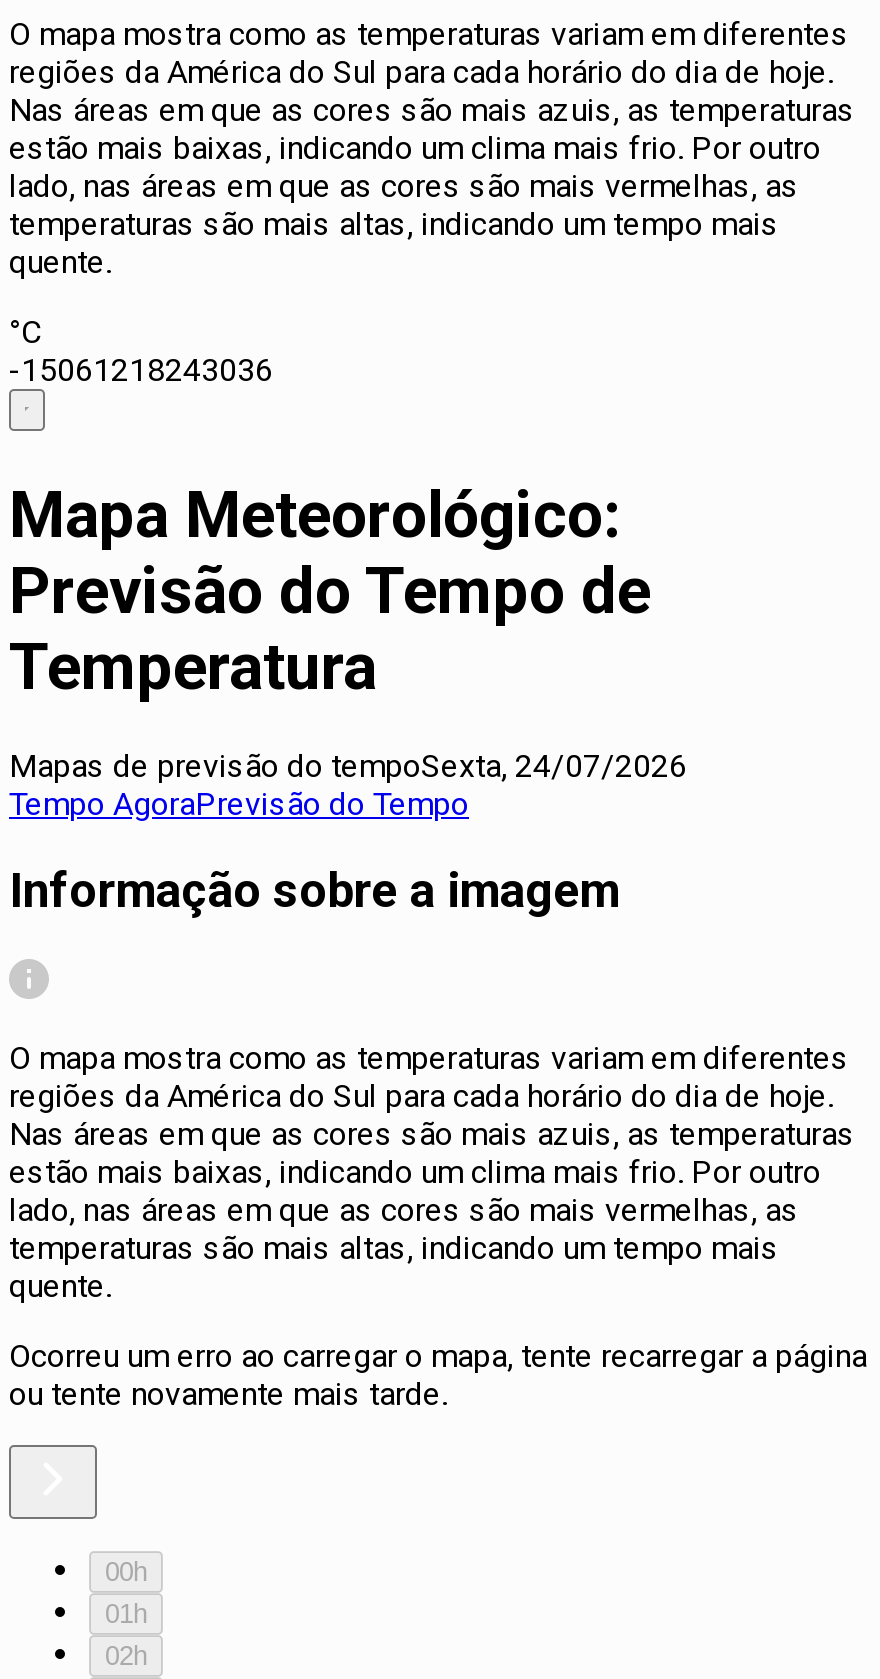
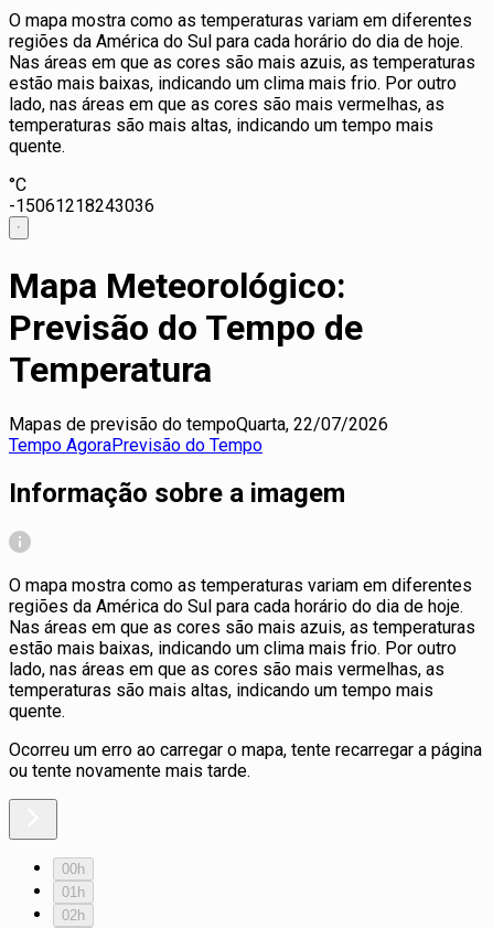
- Mapas de previsão do tempoSexta, 24/07/2026
+ Mapas de previsão do tempoQuarta, 22/07/2026
